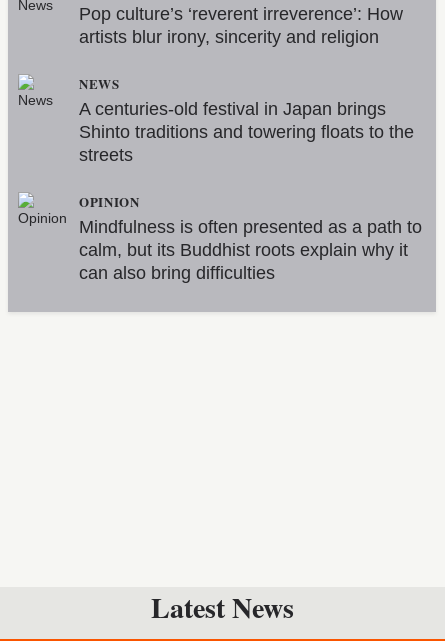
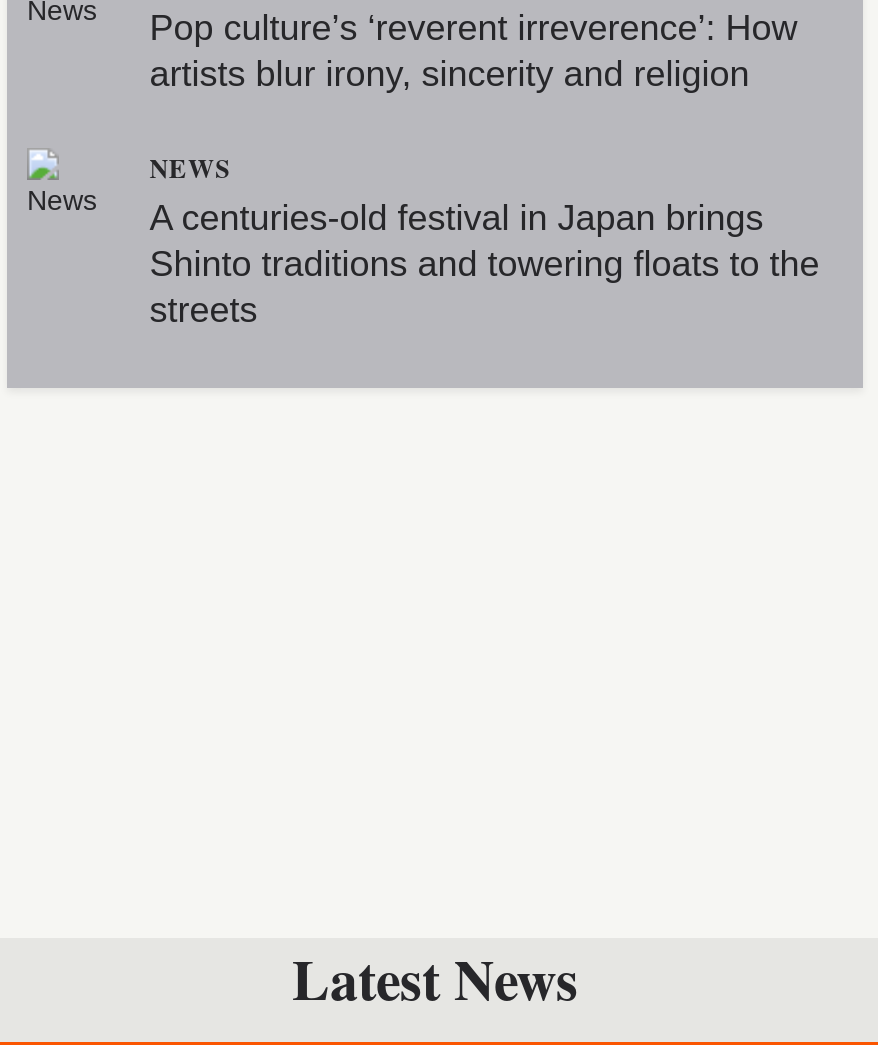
- OPINION
- Mindfulness is often presented as a path to
- calm, but its Buddhist roots explain why it
- can also bring difficulties
